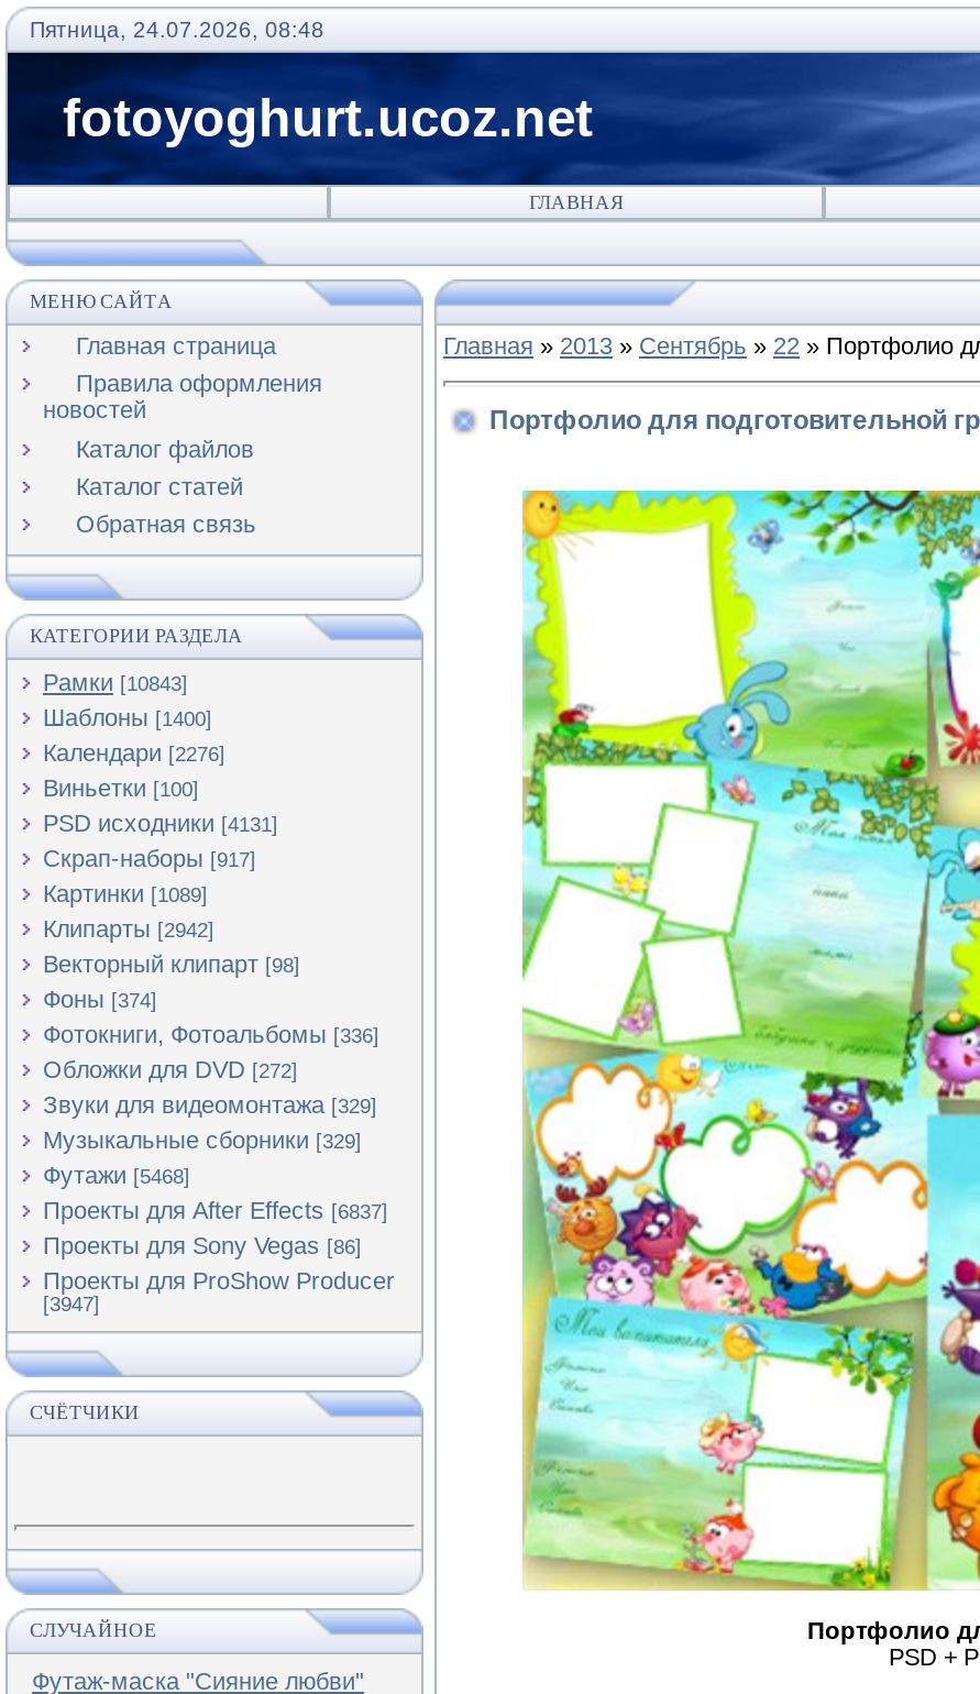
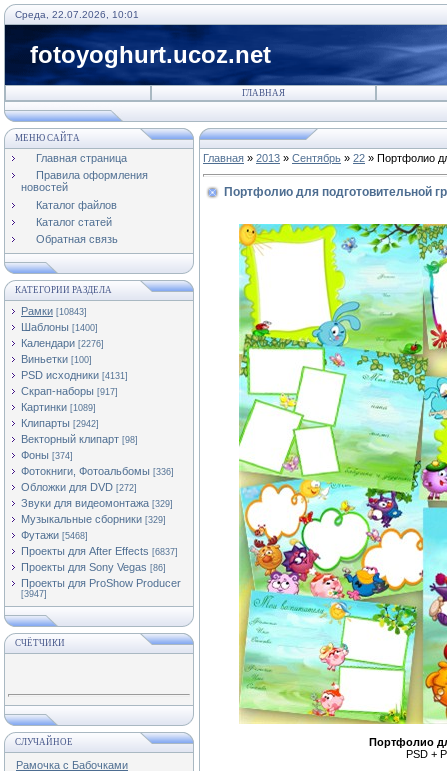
- Пятница, 24.07.2026, 08:48
+ Среда, 22.07.2026, 10:01

- Футаж-маска "Сияние любви"
+ Рамочка с Бабочками
